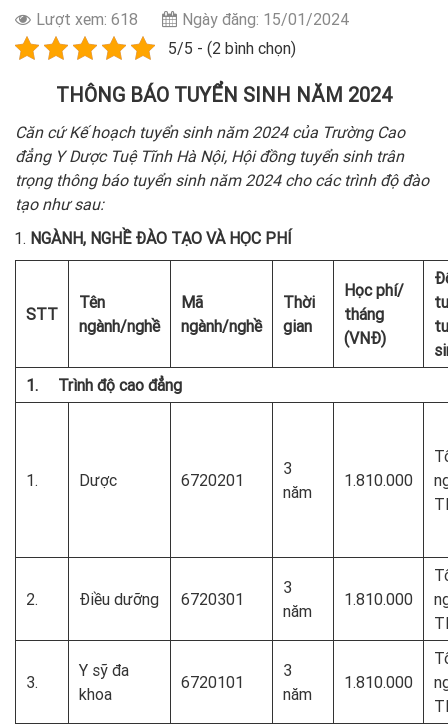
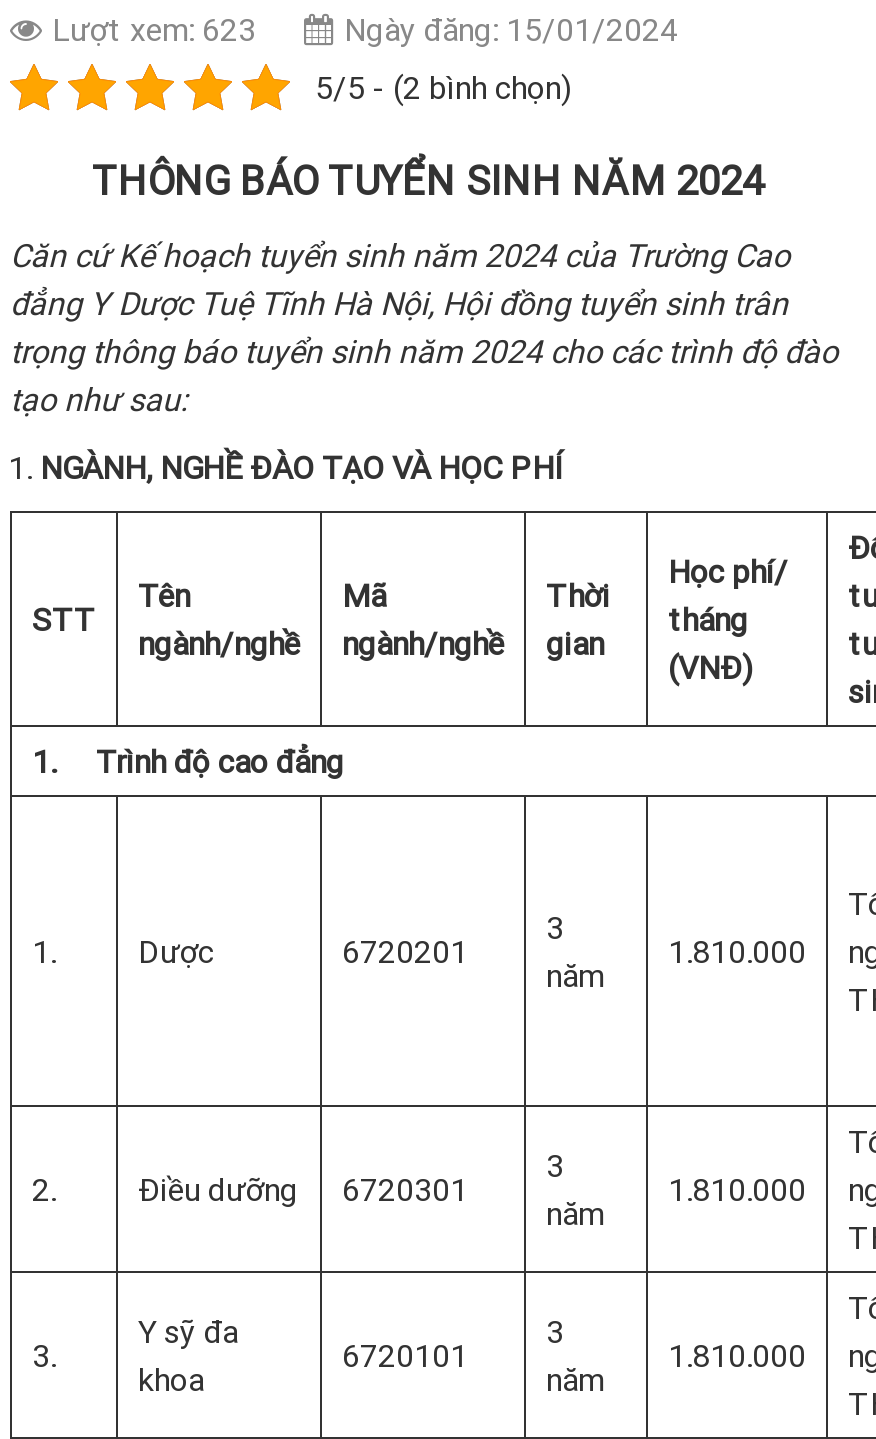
- Lượt xem: 618 Ngày đăng: 15/01/2024
+ Lượt xem: 623 Ngày đăng: 15/01/2024
